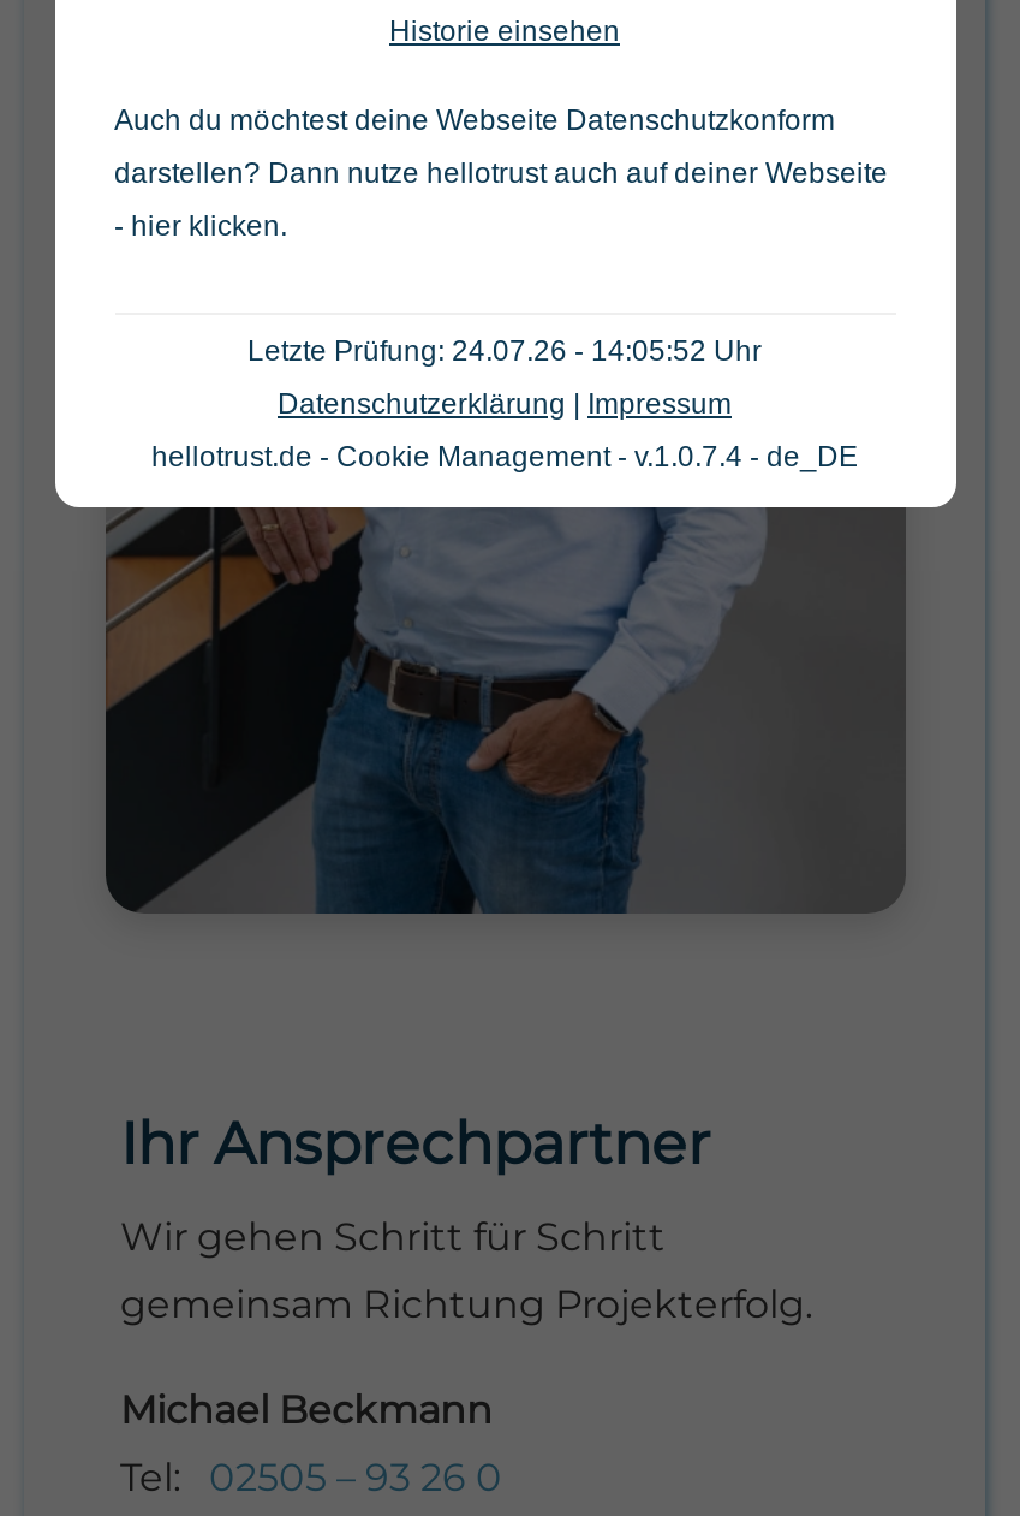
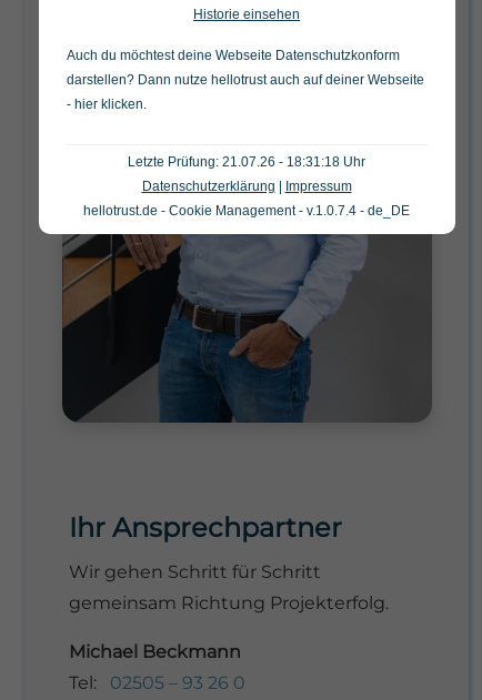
- Letzte Prüfung: 24.07.26 - 14:05:52 Uhr
+ Letzte Prüfung: 21.07.26 - 18:31:18 Uhr
